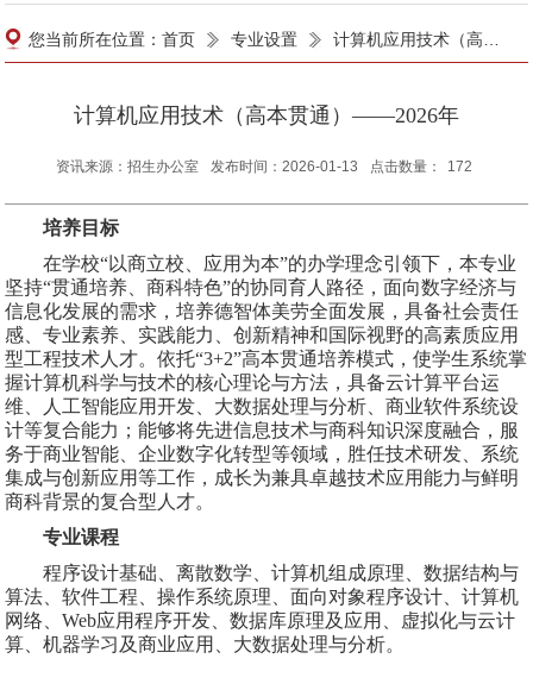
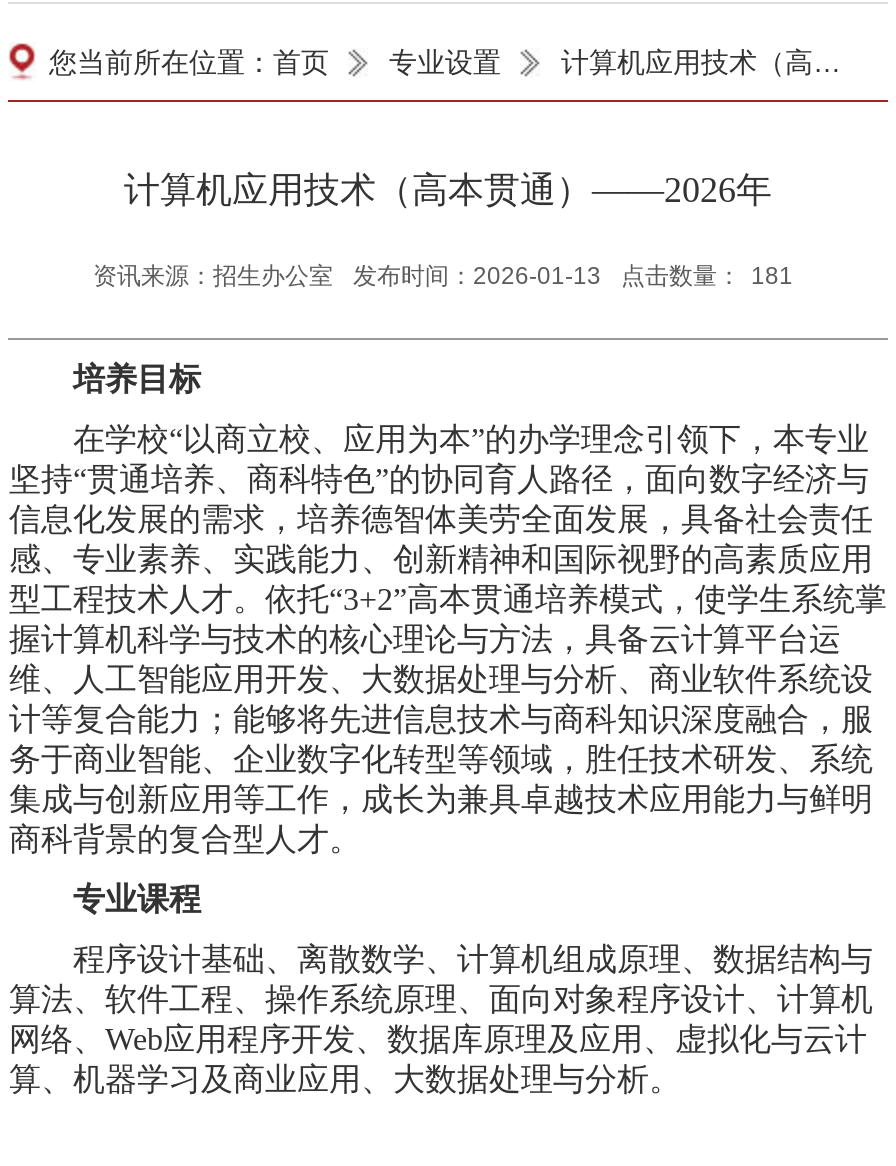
- 资讯来源：招生办公室 发布时间：2026-01-13 点击数量： 172
+ 资讯来源：招生办公室 发布时间：2026-01-13 点击数量： 181
